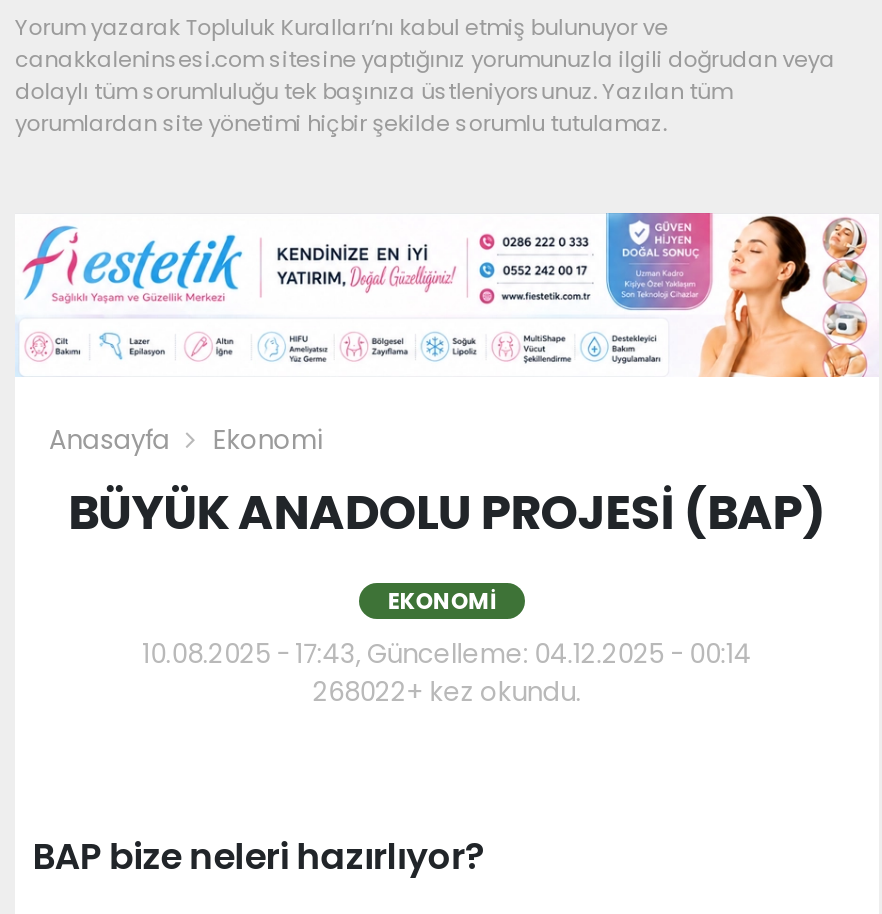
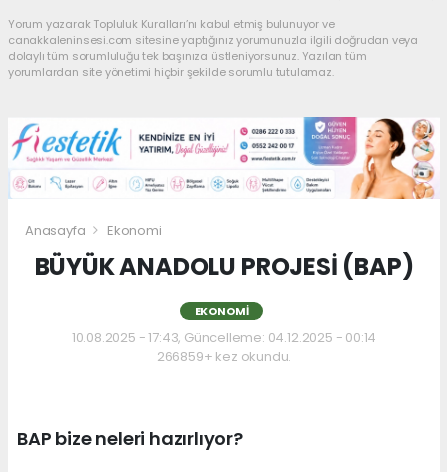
- 268022+ kez okundu.
+ 266859+ kez okundu.
